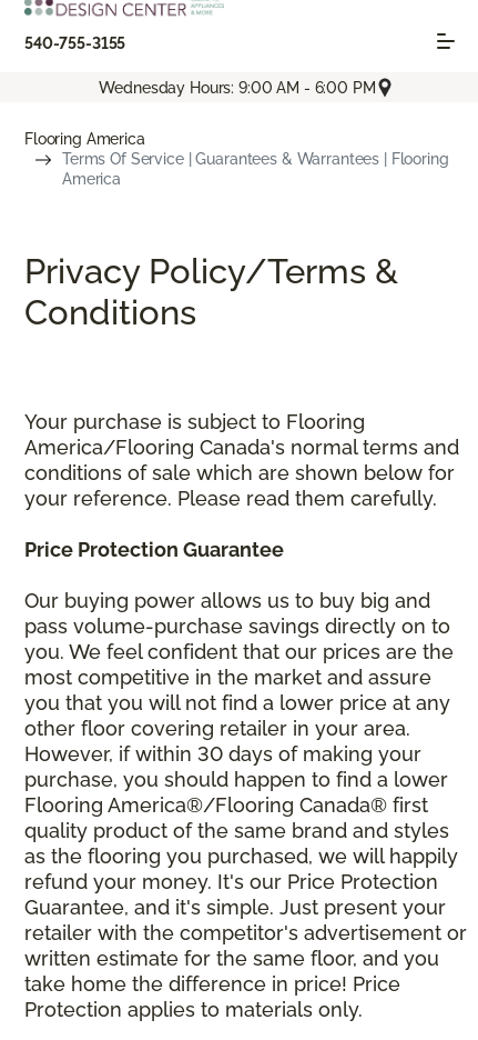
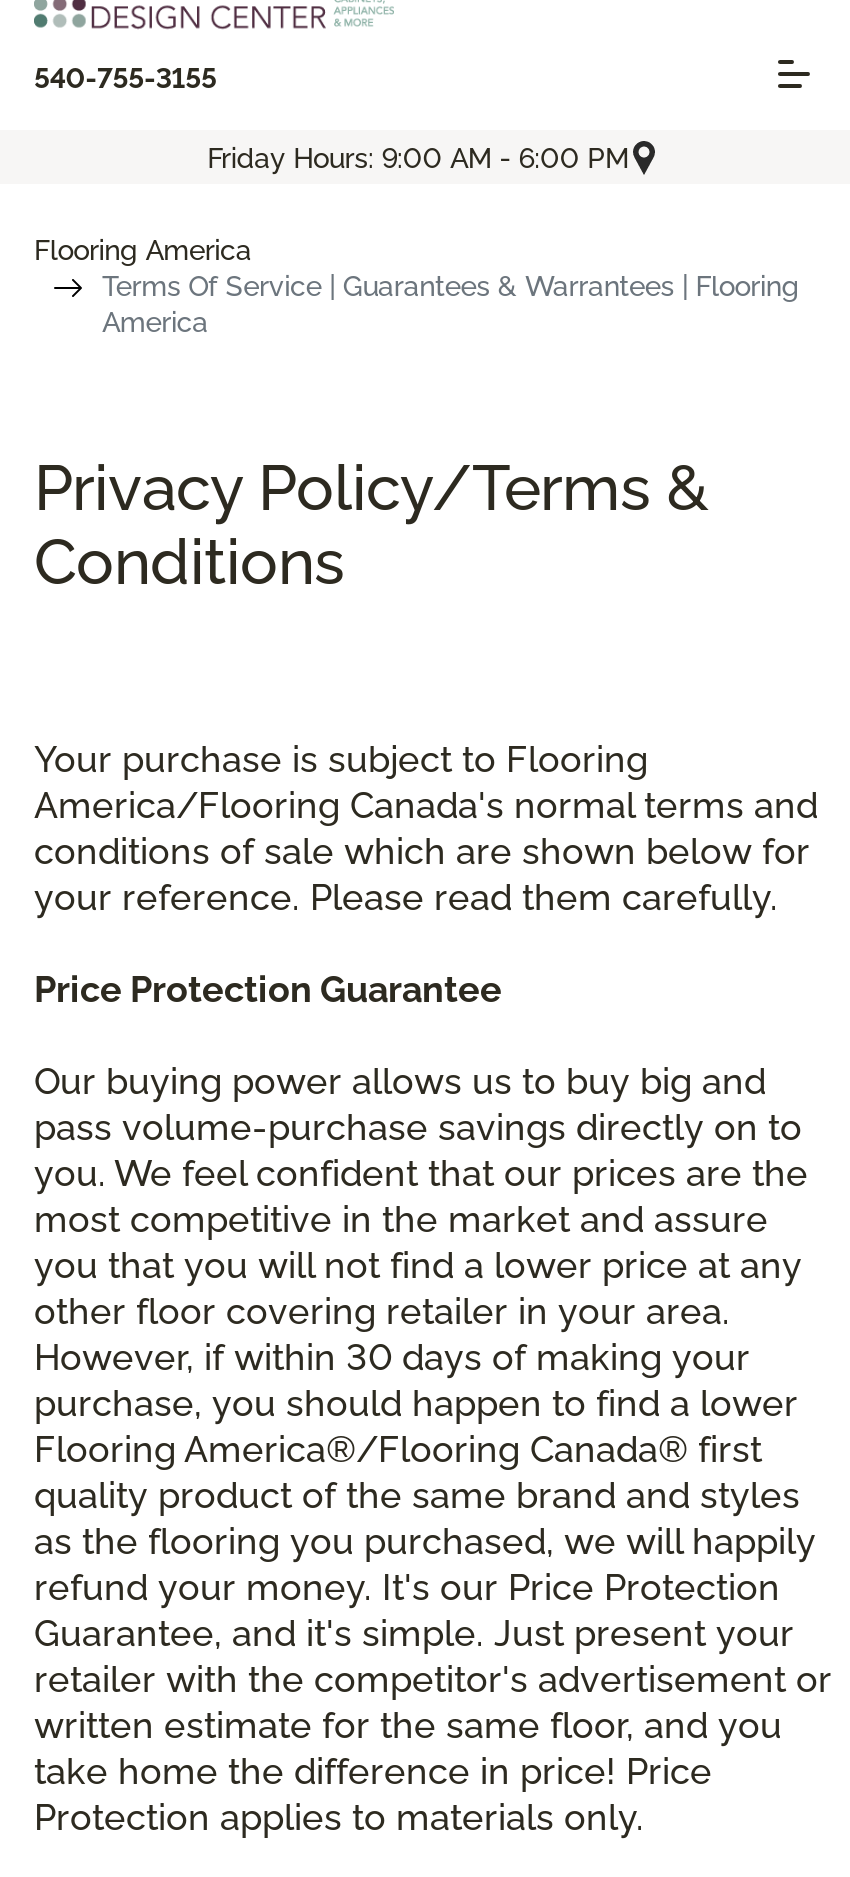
- Wednesday Hours: 9:00 AM - 6:00 PM
+ Friday Hours: 9:00 AM - 6:00 PM
